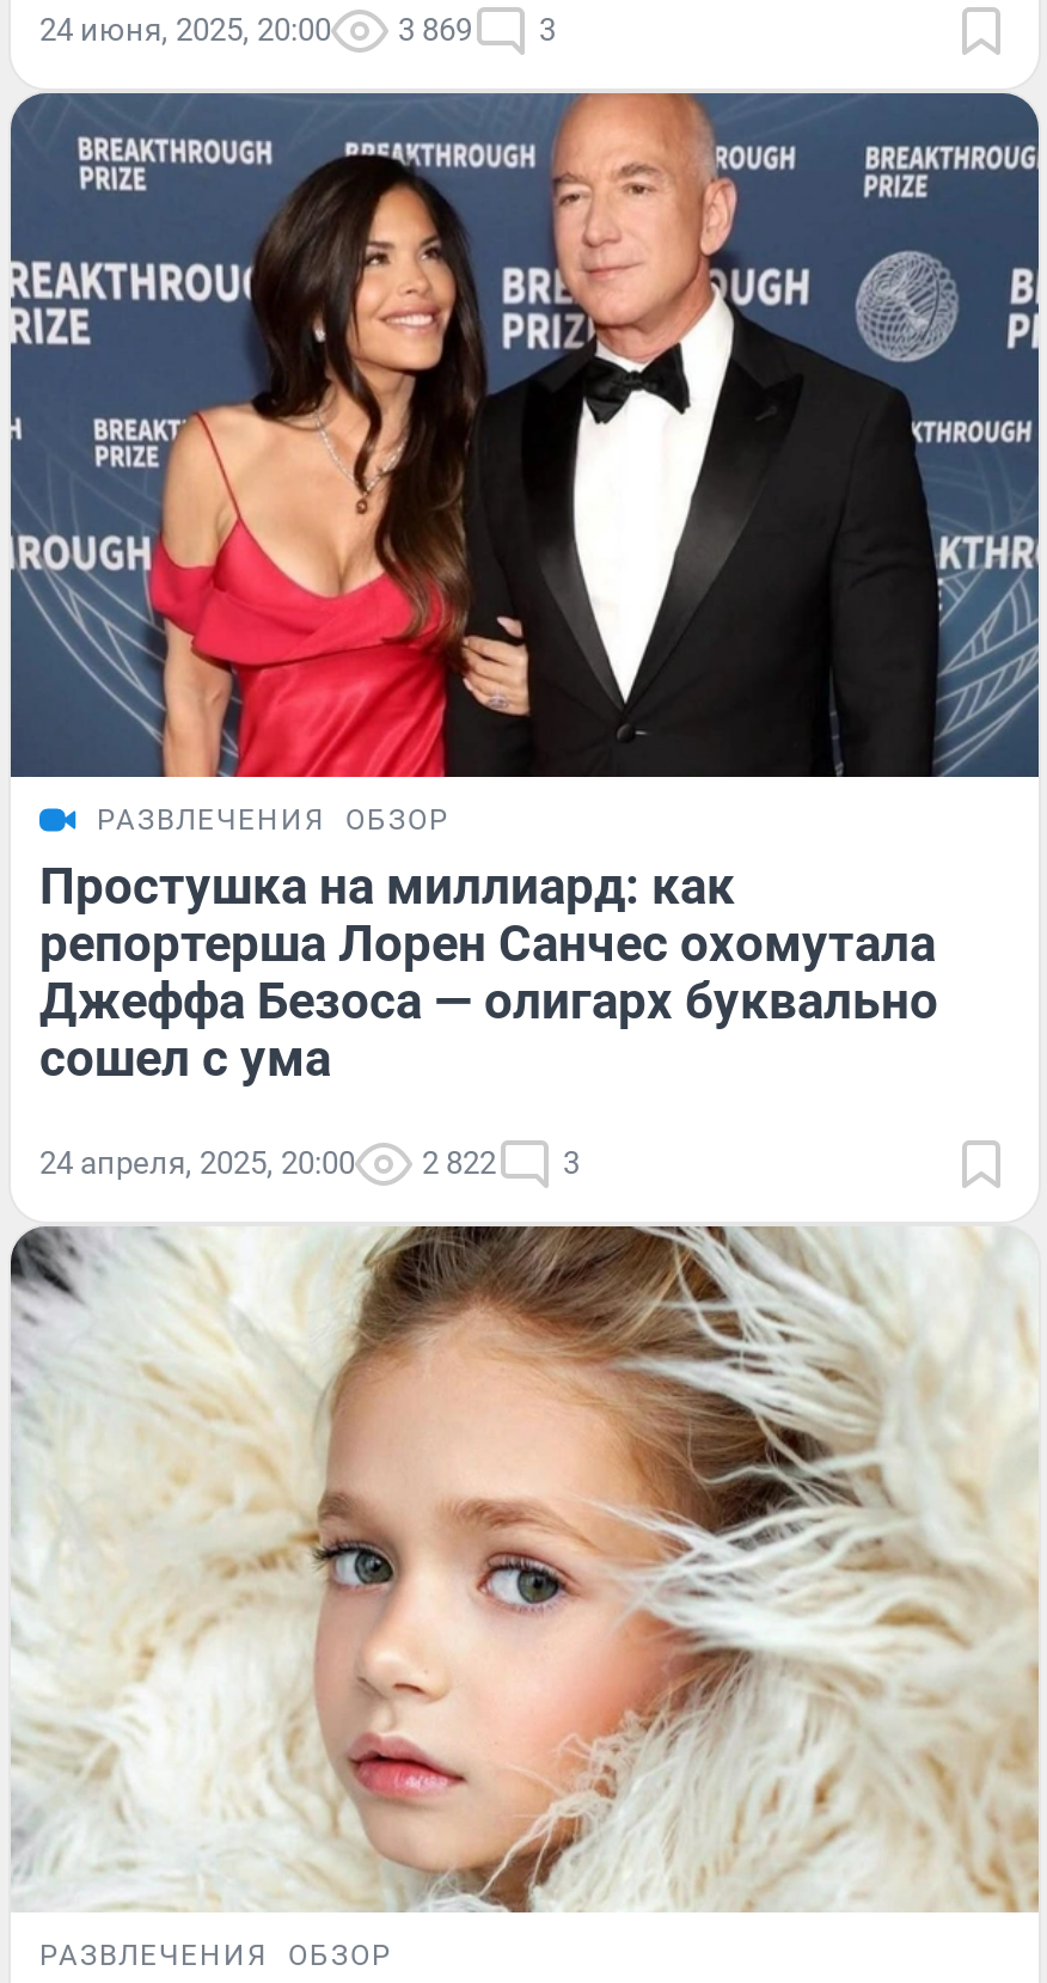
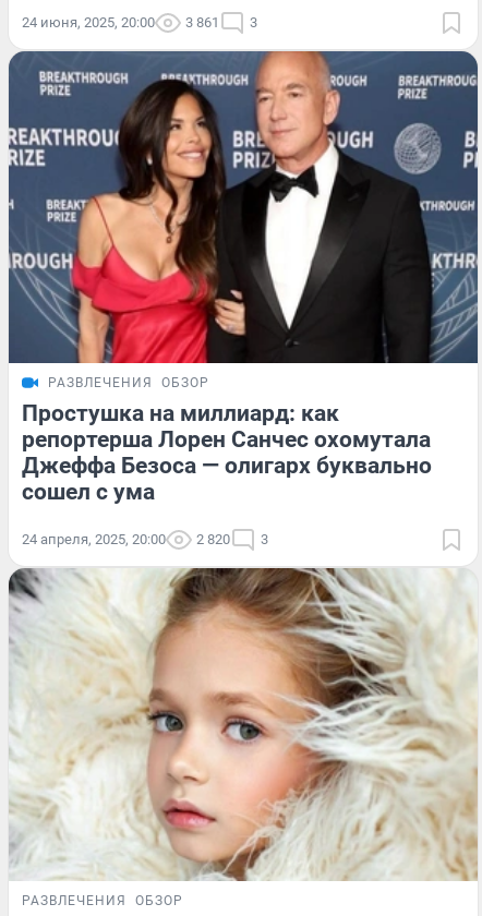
- 24 июня, 2025, 20:00 3 869 3
+ 24 июня, 2025, 20:00 3 861 3

- 24 апреля, 2025, 20:00 2 822 3
+ 24 апреля, 2025, 20:00 2 820 3
